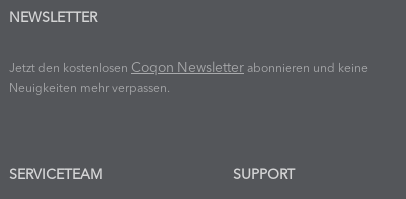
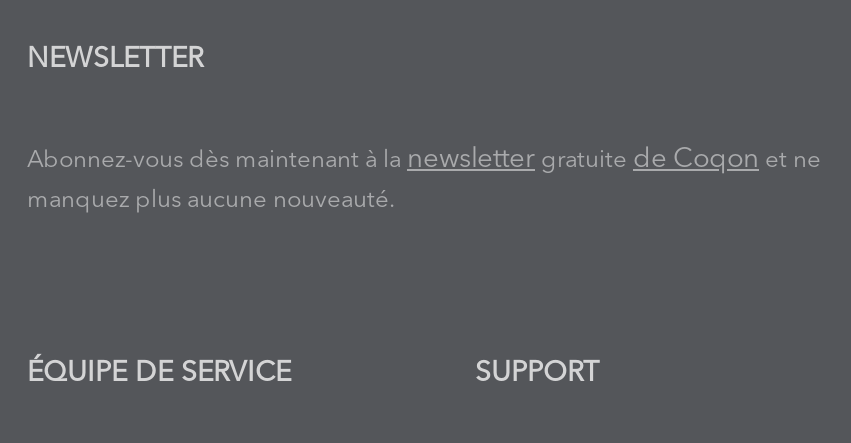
- Jetzt den kostenlosen Coqon Newsletter abonnieren und keine
+ Abonnez-vous dès maintenant à la newsletter gratuite de Coqon et ne

- Neuigkeiten mehr verpassen.
+ manquez plus aucune nouveauté.

- SERVICETEAM
+ ÉQUIPE DE SERVICE
